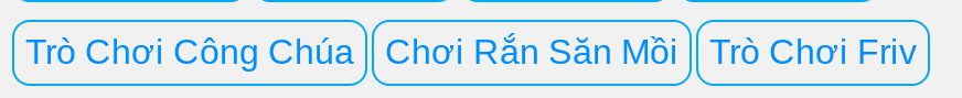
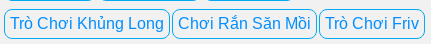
- Trò Chơi Công Chúa
+ Trò Chơi Khủng Long
